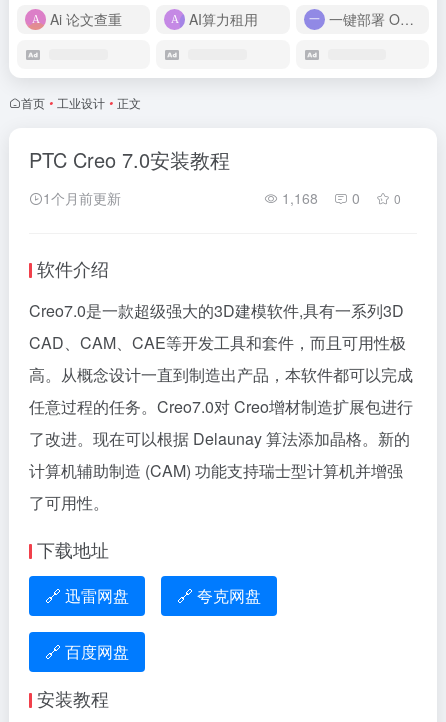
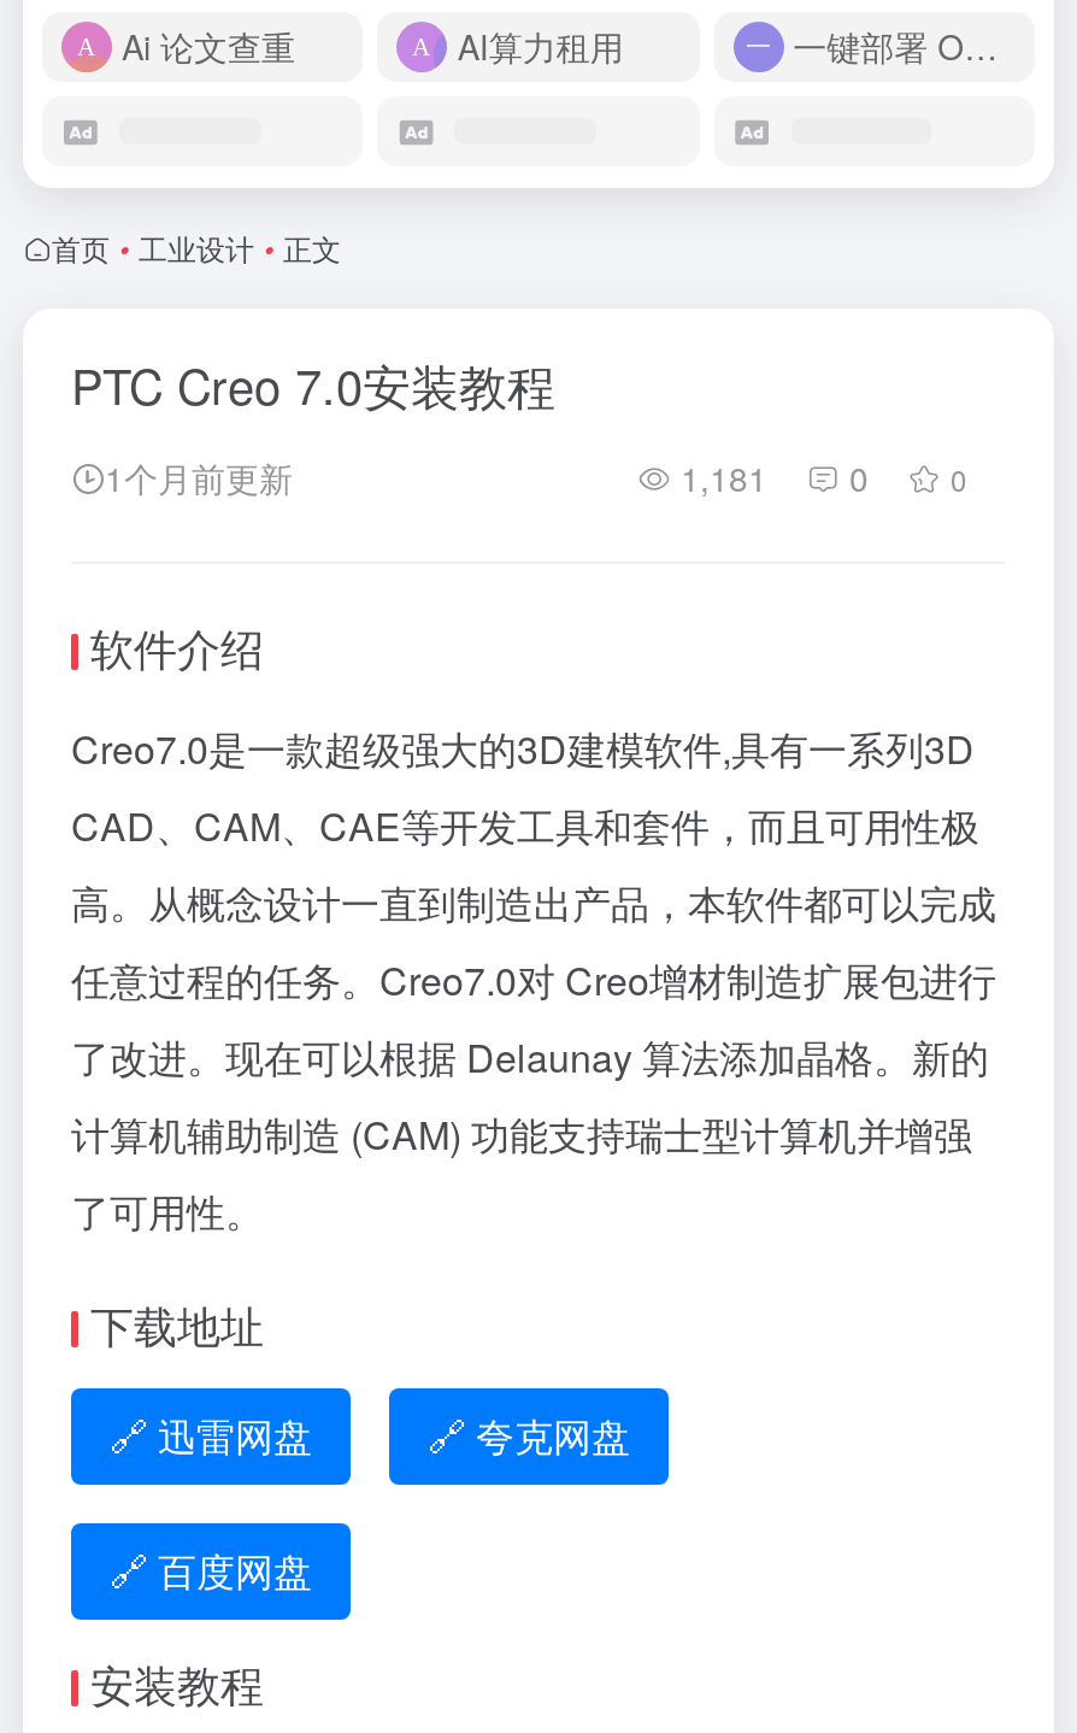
- 1,168 0 0
+ 1,181 0 0
